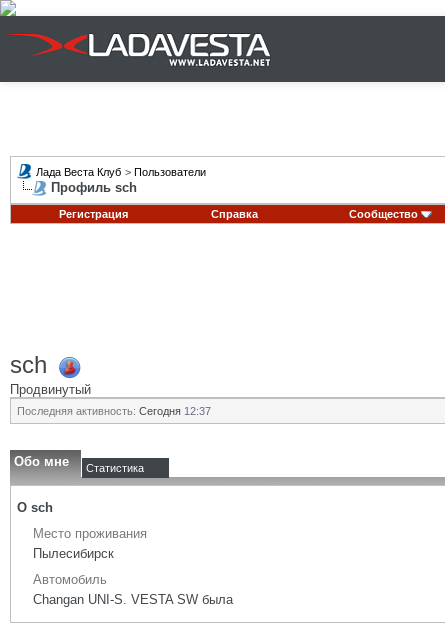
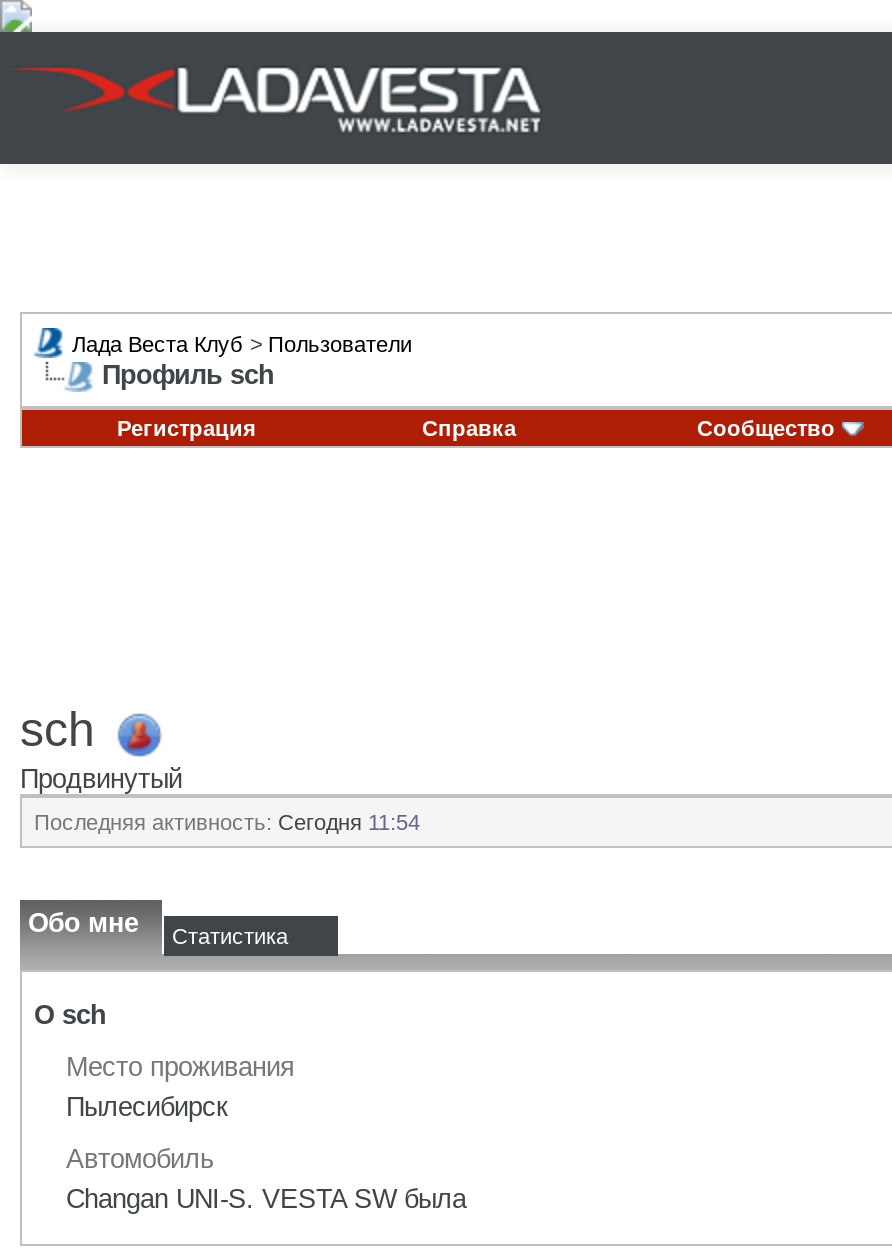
- Последняя активность: Сегодня 12:37
+ Последняя активность: Сегодня 11:54
